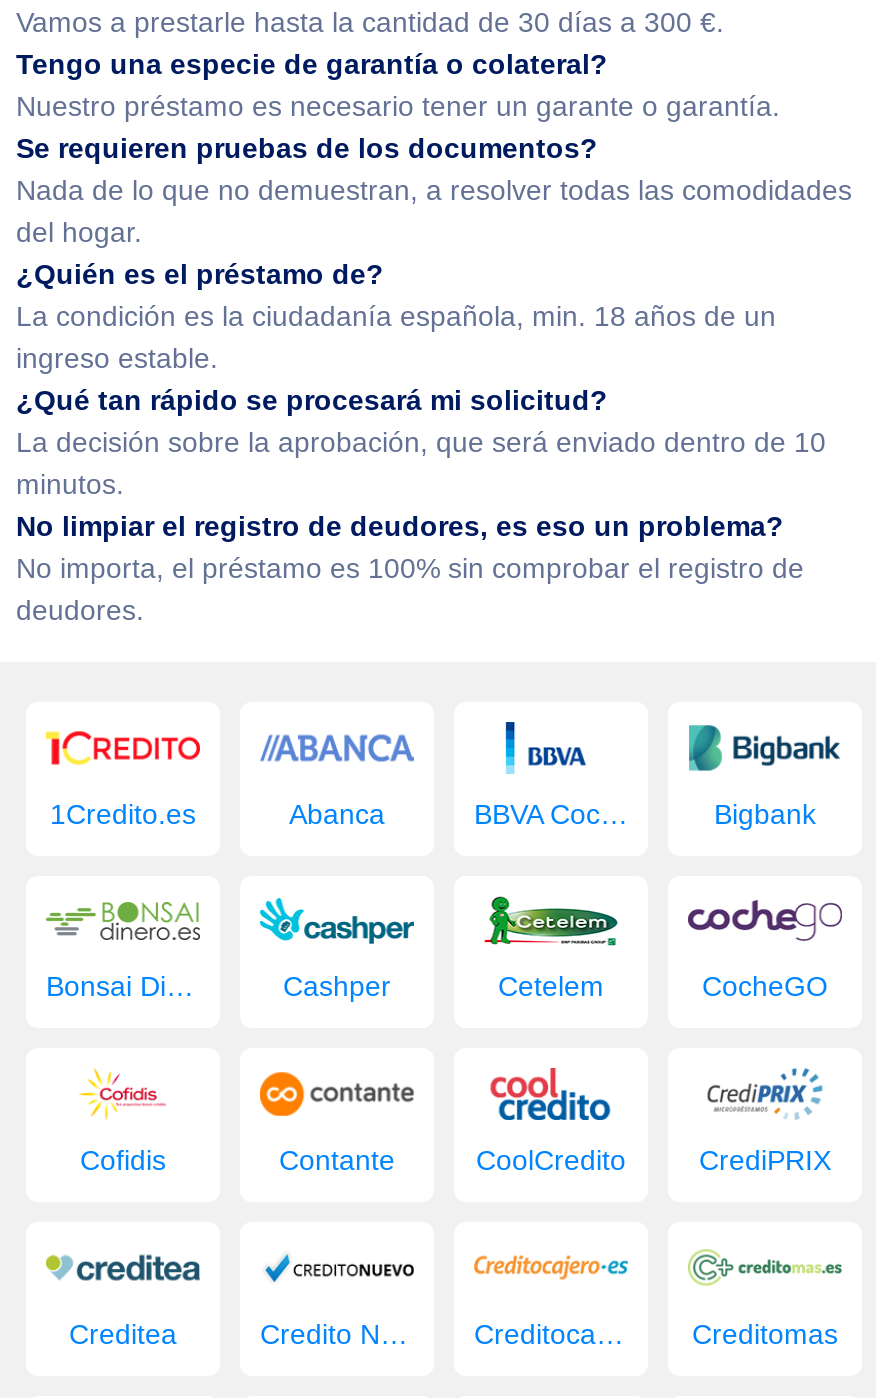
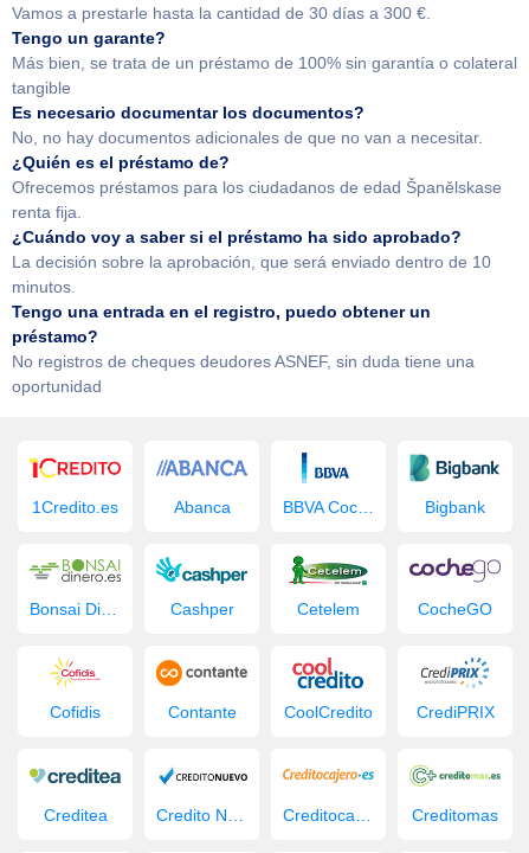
- Tengo una especie de garantía o colateral?
- Nuestro préstamo es necesario tener un garante o garantía.
- Se requieren pruebas de los documentos?
- Nada de lo que no demuestran, a resolver todas las comodidades
- del hogar.
+ Tengo un garante?
+ Más bien, se trata de un préstamo de 100% sin garantía o colateral
+ tangible
+ Es necesario documentar los documentos?
+ No, no hay documentos adicionales de que no van a necesitar.

- La condición es la ciudadanía española, min. 18 años de un
- ingreso estable.
- ¿Qué tan rápido se procesará mi solicitud?
+ Ofrecemos préstamos para los ciudadanos de edad Španělskase
+ renta fija.
+ ¿Cuándo voy a saber si el préstamo ha sido aprobado?

- No limpiar el registro de deudores, es eso un problema?
- No importa, el préstamo es 100% sin comprobar el registro de
- deudores.
+ Tengo una entrada en el registro, puedo obtener un
+ préstamo?
+ No registros de cheques deudores ASNEF, sin duda tiene una
+ oportunidad
